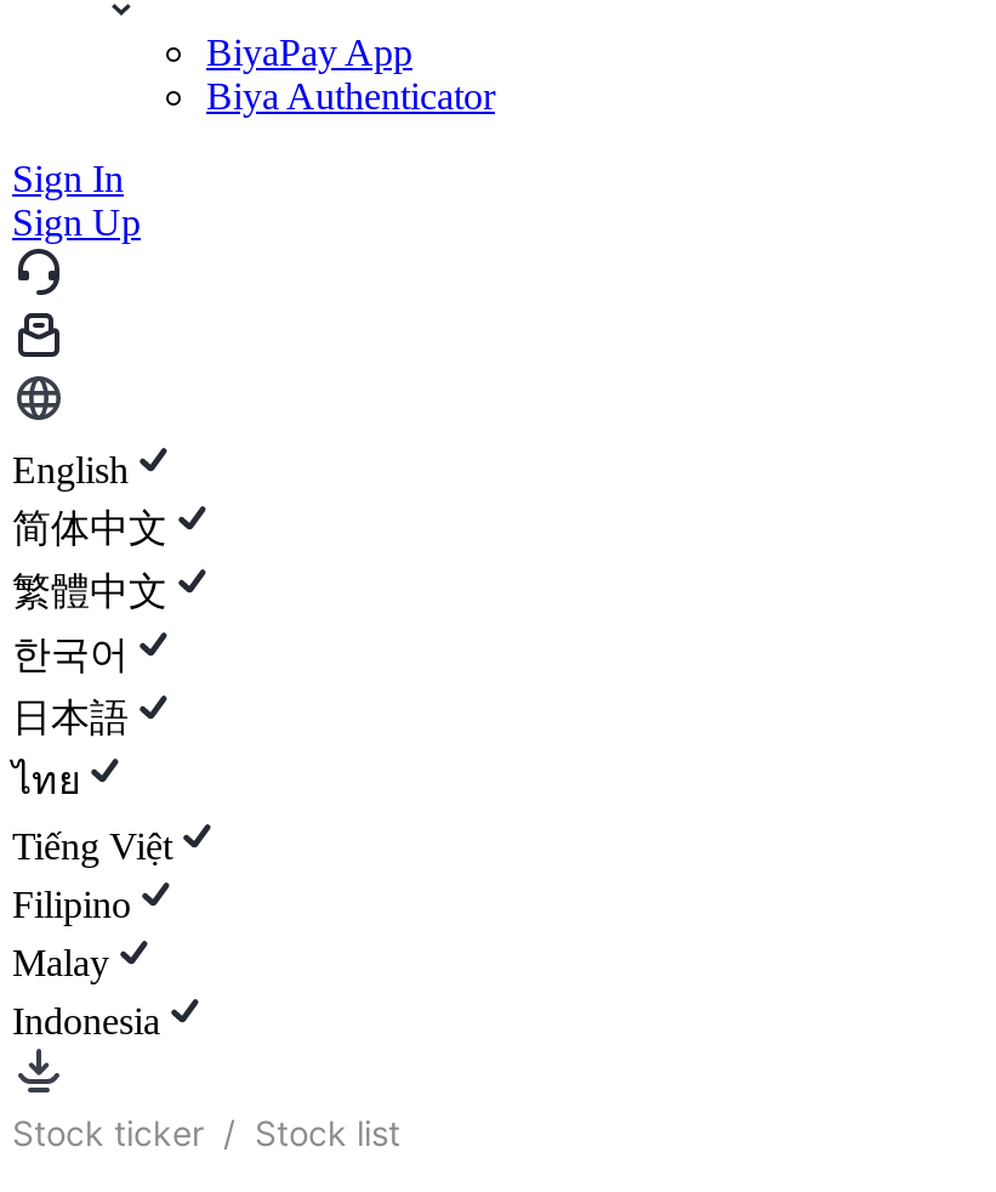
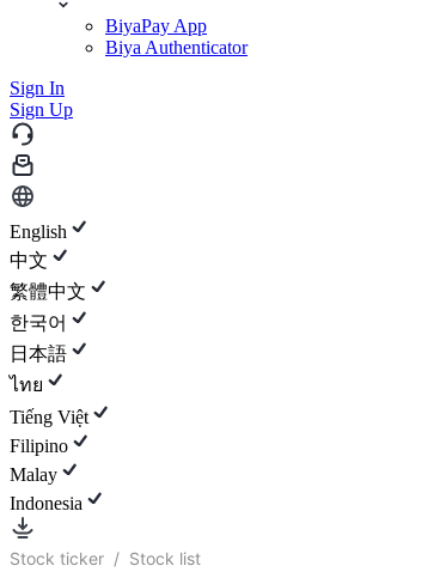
- 简体中文
+ 中文
